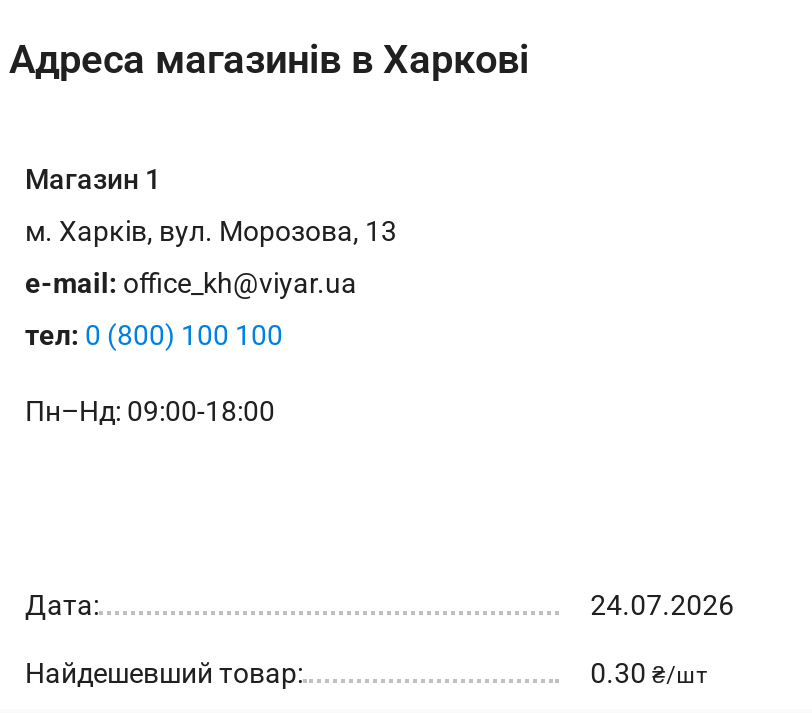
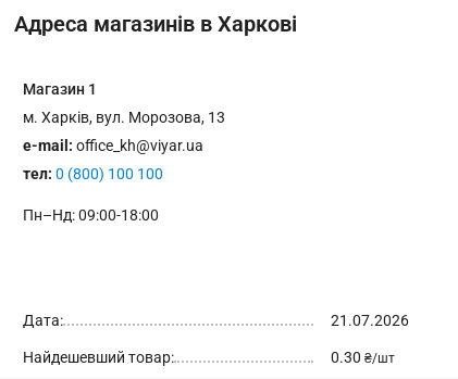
- 24.07.2026
+ 21.07.2026
